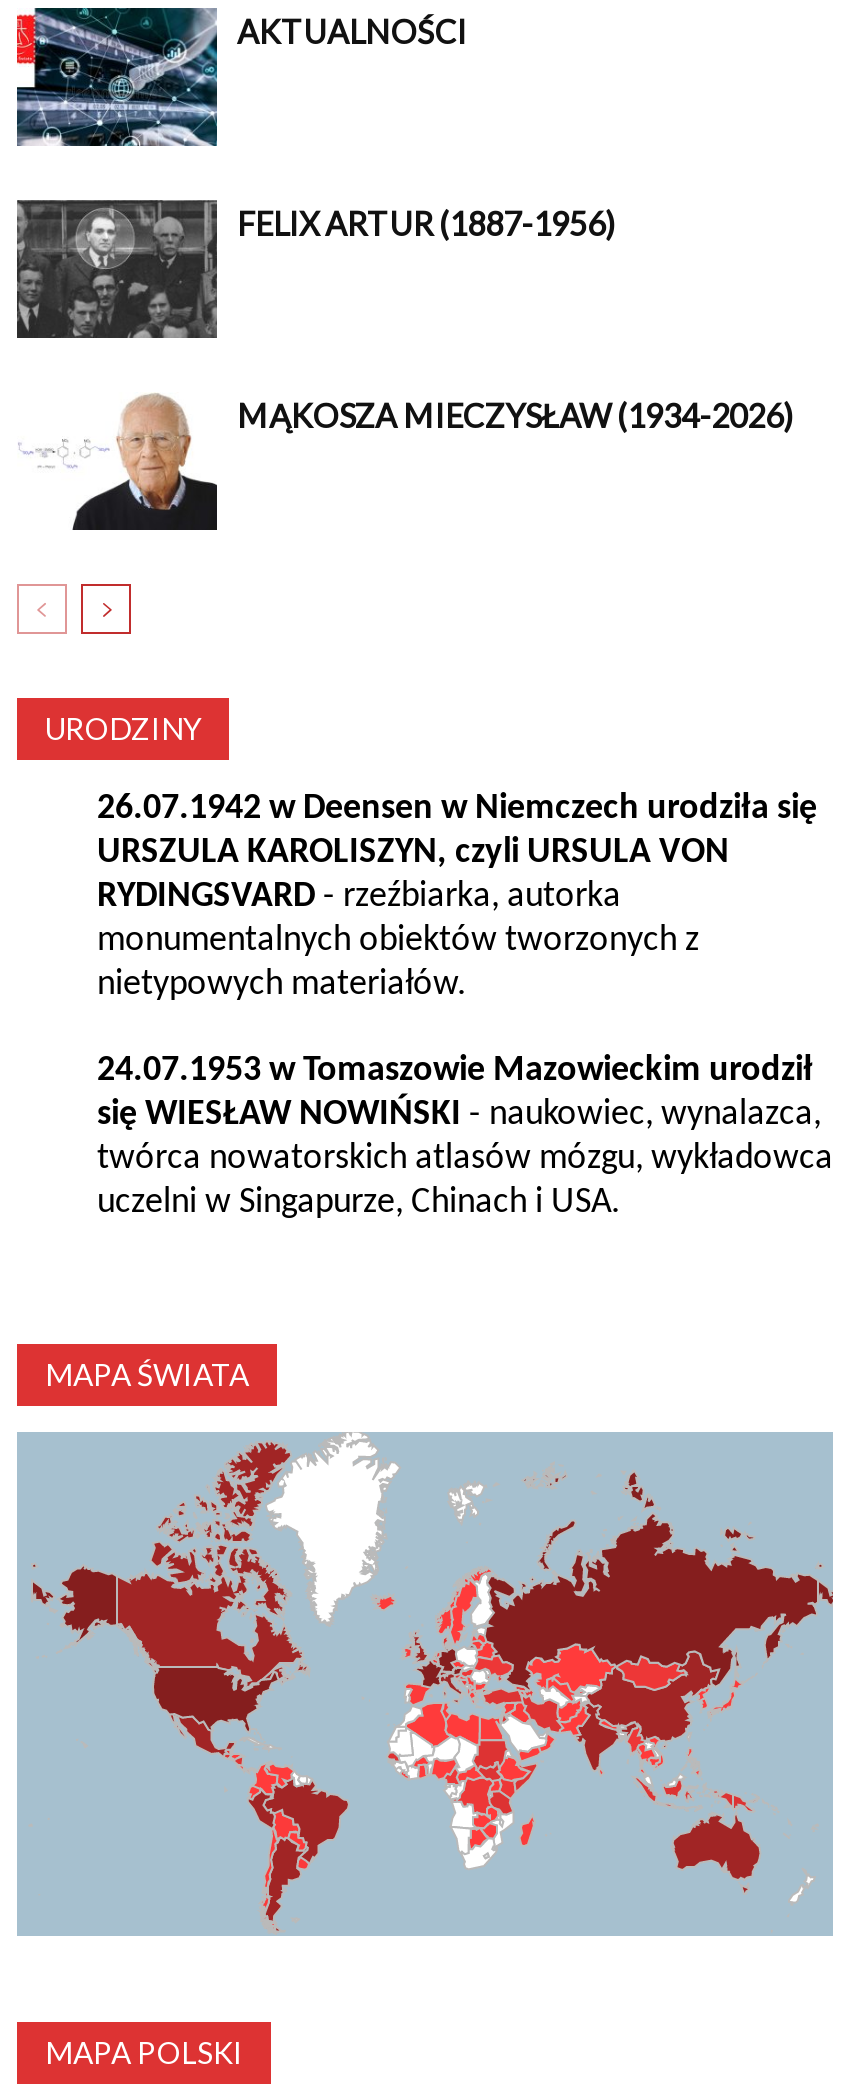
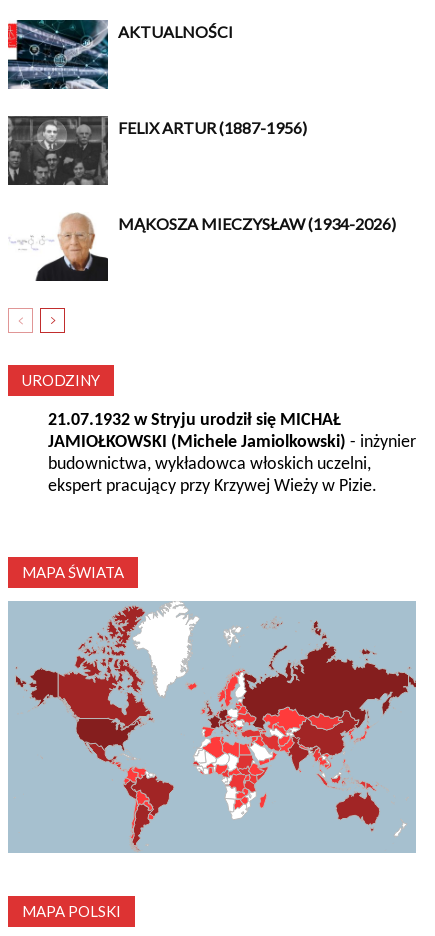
- 26.07.1942 w Deensen w Niemczech urodziła się
- URSZULA KAROLISZYN, czyli URSULA VON
- RYDINGSVARD - rzeźbiarka, autorka
- monumentalnych obiektów tworzonych z
- nietypowych materiałów.
- 24.07.1953 w Tomaszowie Mazowieckim urodził
- się WIESŁAW NOWIŃSKI - naukowiec, wynalazca,
- twórca nowatorskich atlasów mózgu, wykładowca
- uczelni w Singapurze, Chinach i USA.
+ 21.07.1932 w Stryju urodził się MICHAŁ
+ JAMIOŁKOWSKI (Michele Jamiolkowski) - inżynier
+ budownictwa, wykładowca włoskich uczelni,
+ ekspert pracujący przy Krzywej Wieży w Pizie.
